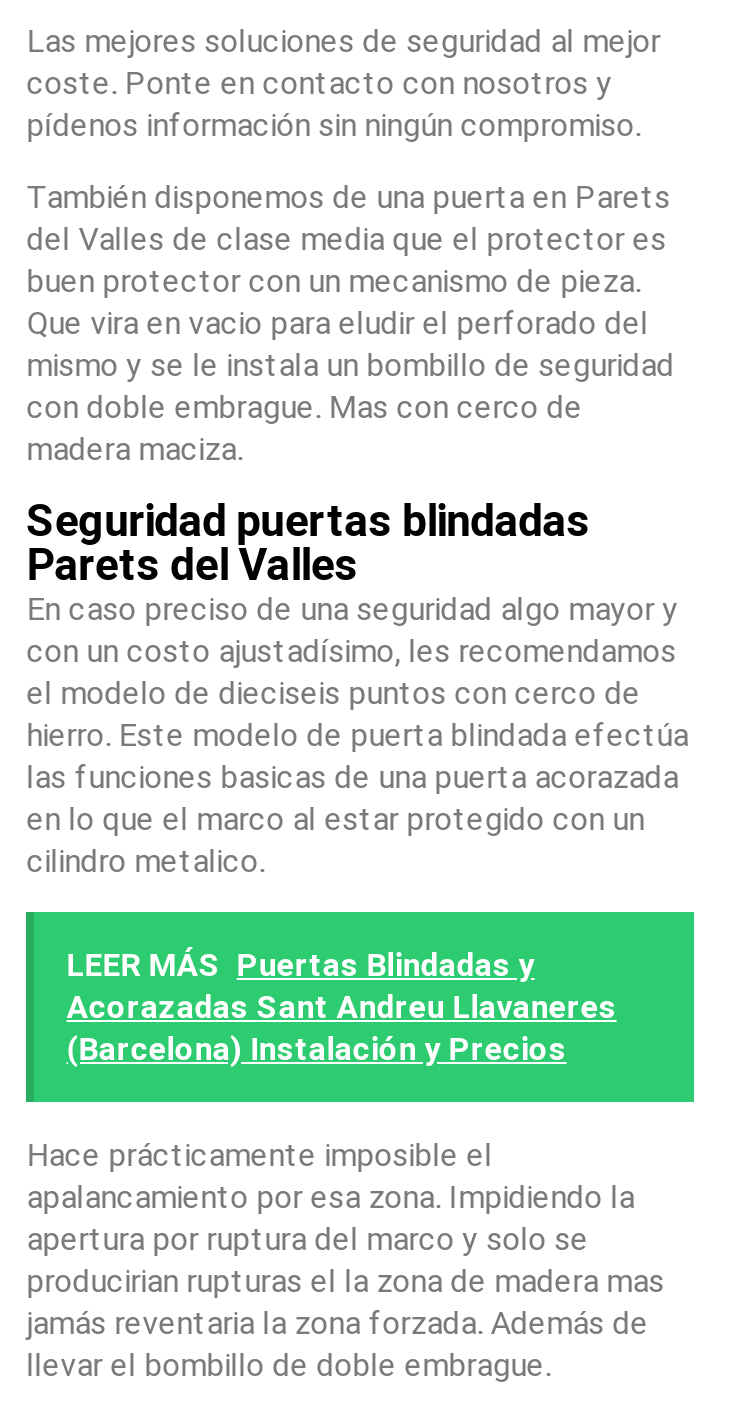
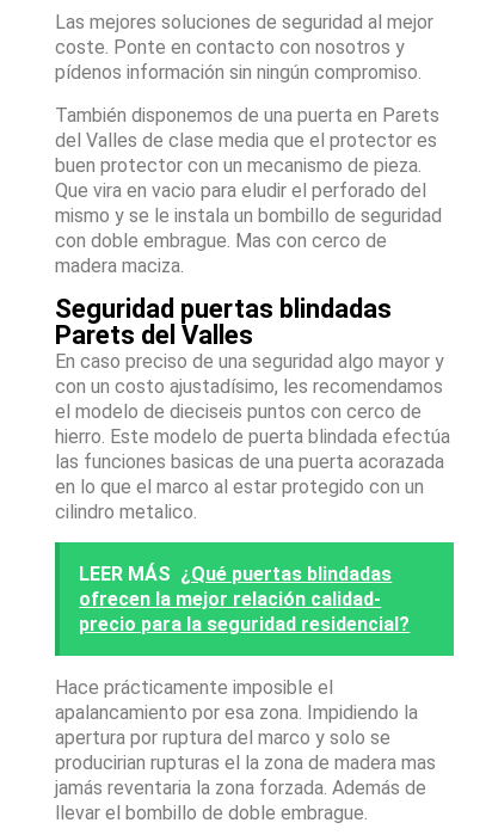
- LEER MÁS Puertas Blindadas y
- Acorazadas Sant Andreu Llavaneres
- (Barcelona) Instalación y Precios
+ LEER MÁS ¿Qué puertas blindadas
+ ofrecen la mejor relación calidad-
+ precio para la seguridad residencial?
